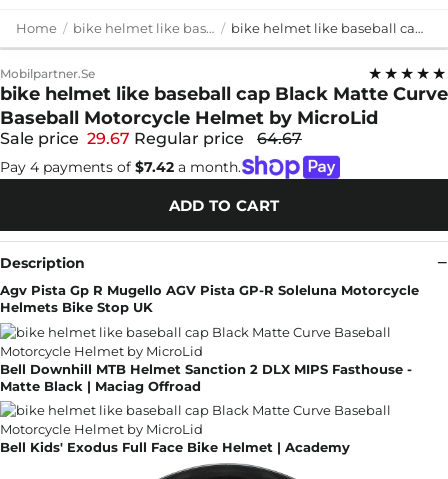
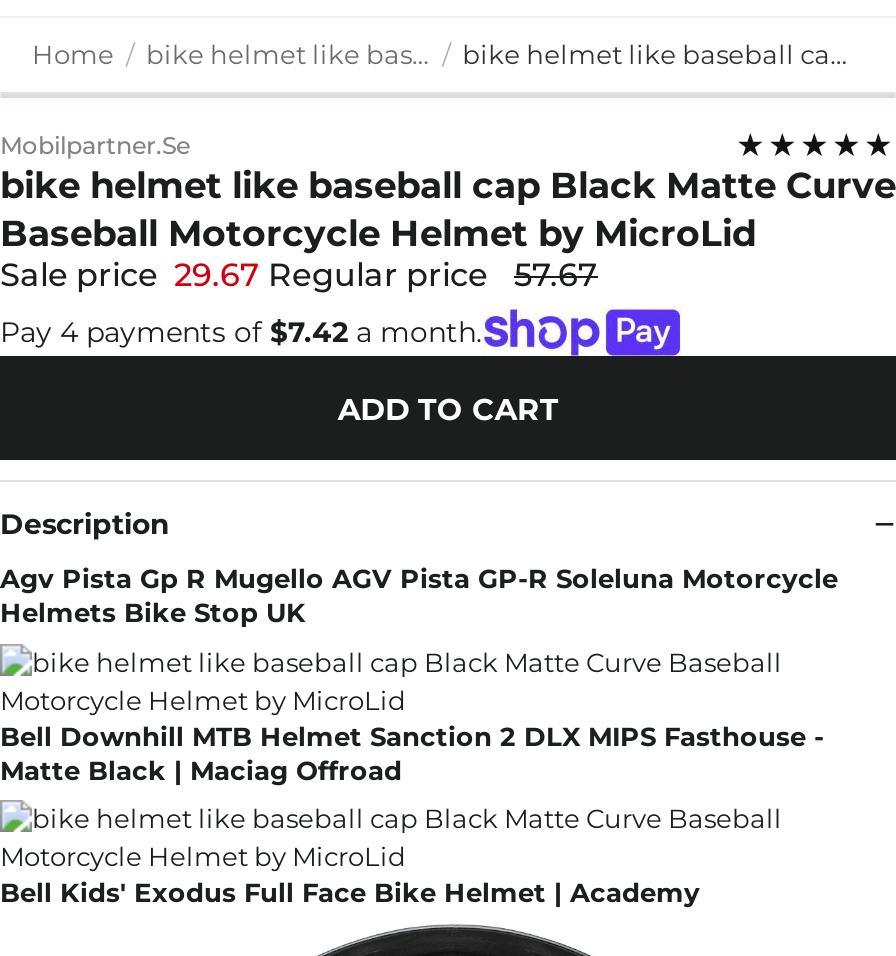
- Sale price 29.67 Regular price 64.67
+ Sale price 29.67 Regular price 57.67
